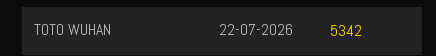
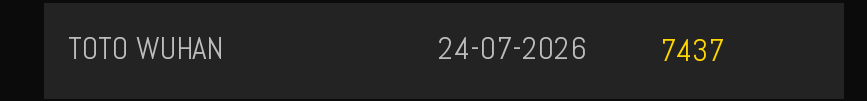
- 22-07-2026
+ 24-07-2026

- 5342
+ 7437
